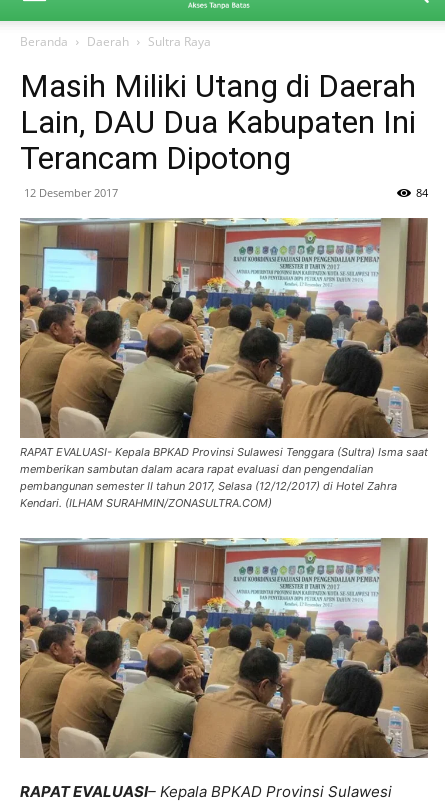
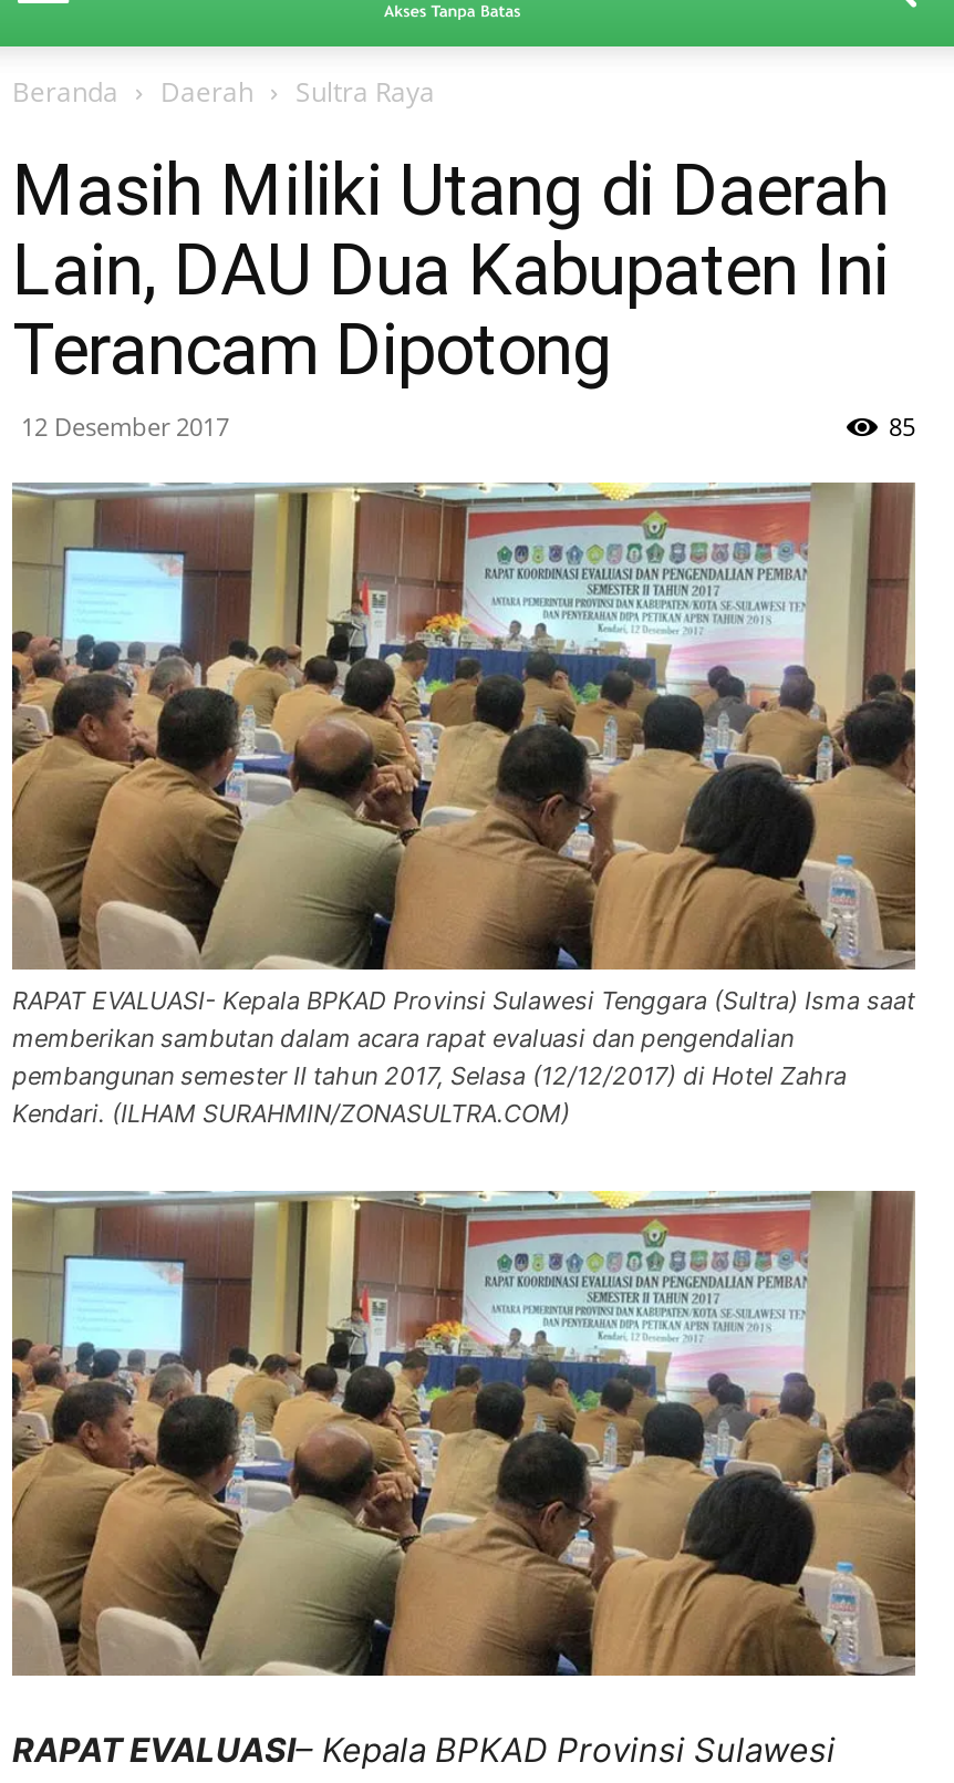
- 84
+ 85
